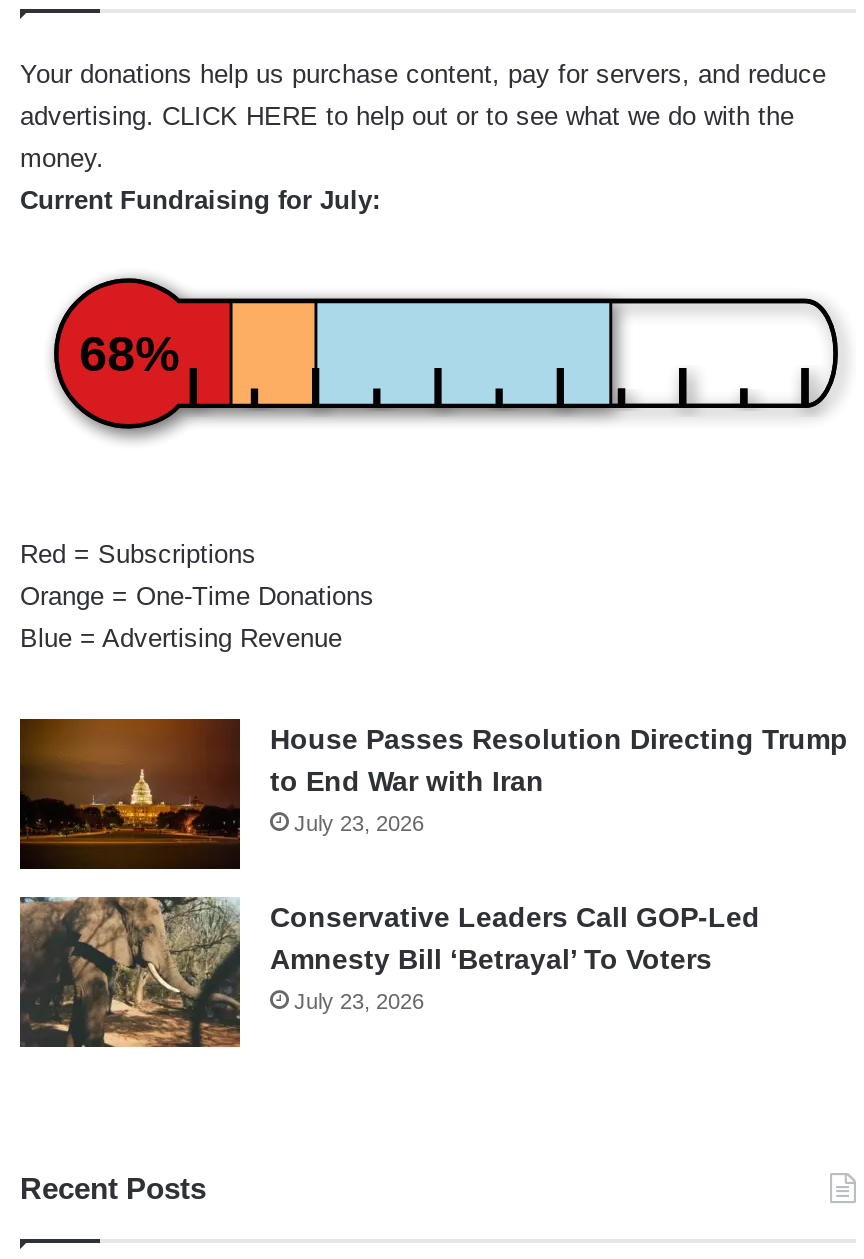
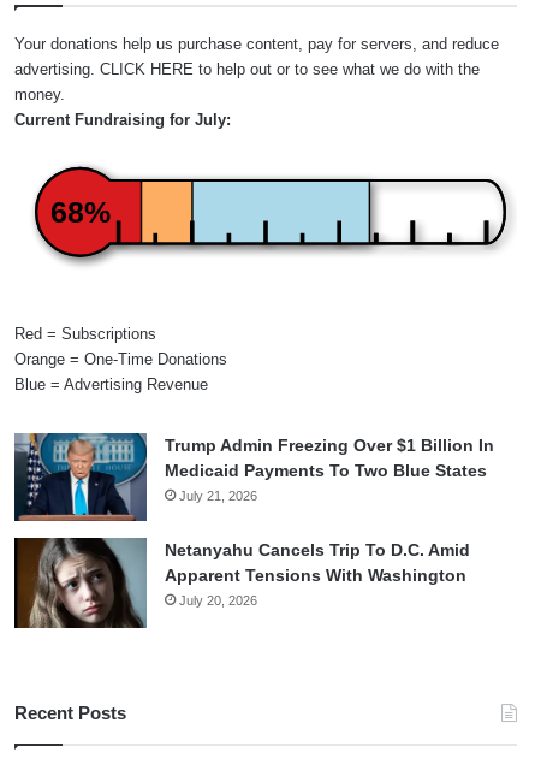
- [image]
- House Passes Resolution Directing Trump
- to End War with Iran
- July 23, 2026
+ [image]
+ Trump Admin Freezing Over $1 Billion In
+ Medicaid Payments To Two Blue States
+ July 21, 2026

- [image]
- Conservative Leaders Call GOP-Led
- Amnesty Bill ‘Betrayal’ To Voters
- July 23, 2026
+ [image]
+ Netanyahu Cancels Trip To D.C. Amid
+ Apparent Tensions With Washington
+ July 20, 2026
